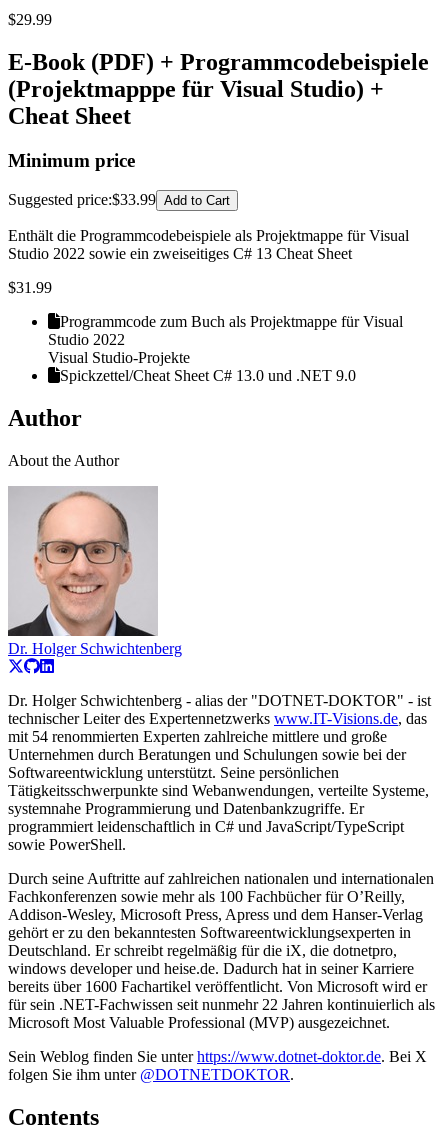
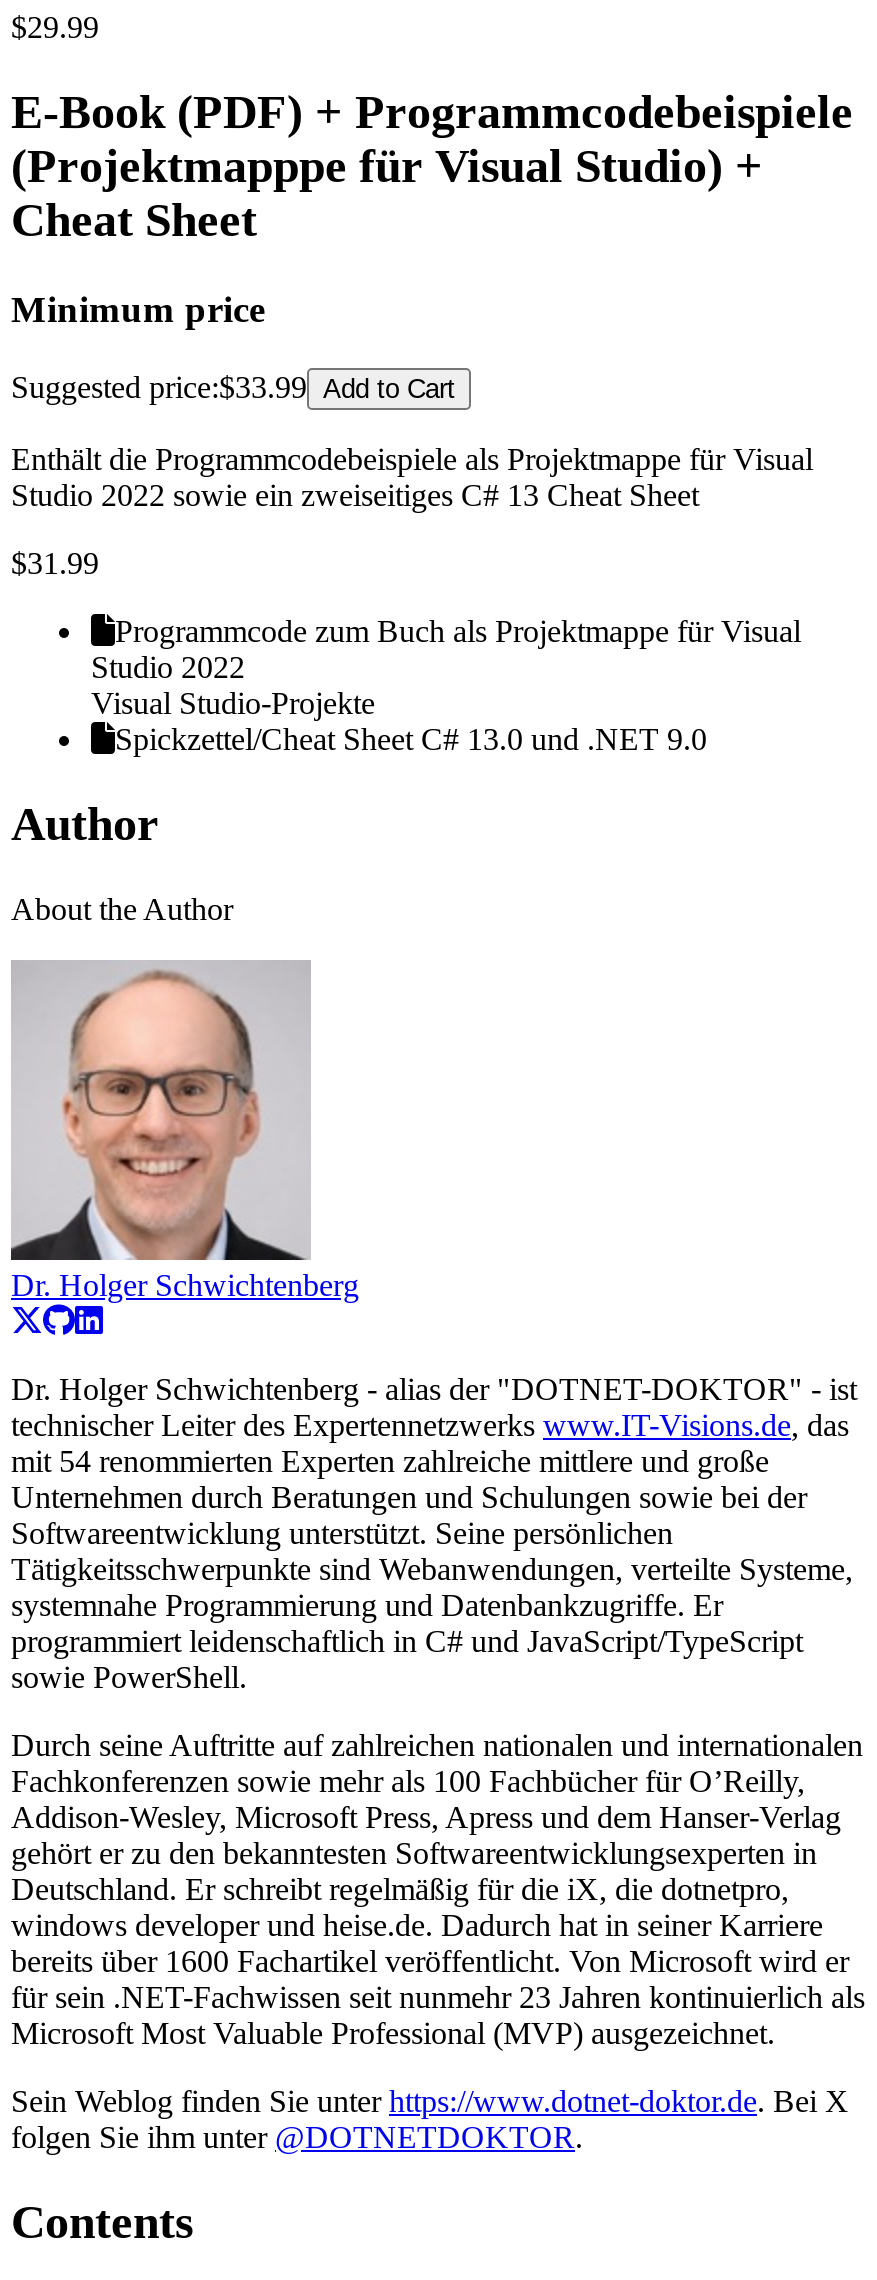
- für sein .NET-Fachwissen seit nunmehr 22 Jahren kontinuierlich als
+ für sein .NET-Fachwissen seit nunmehr 23 Jahren kontinuierlich als
